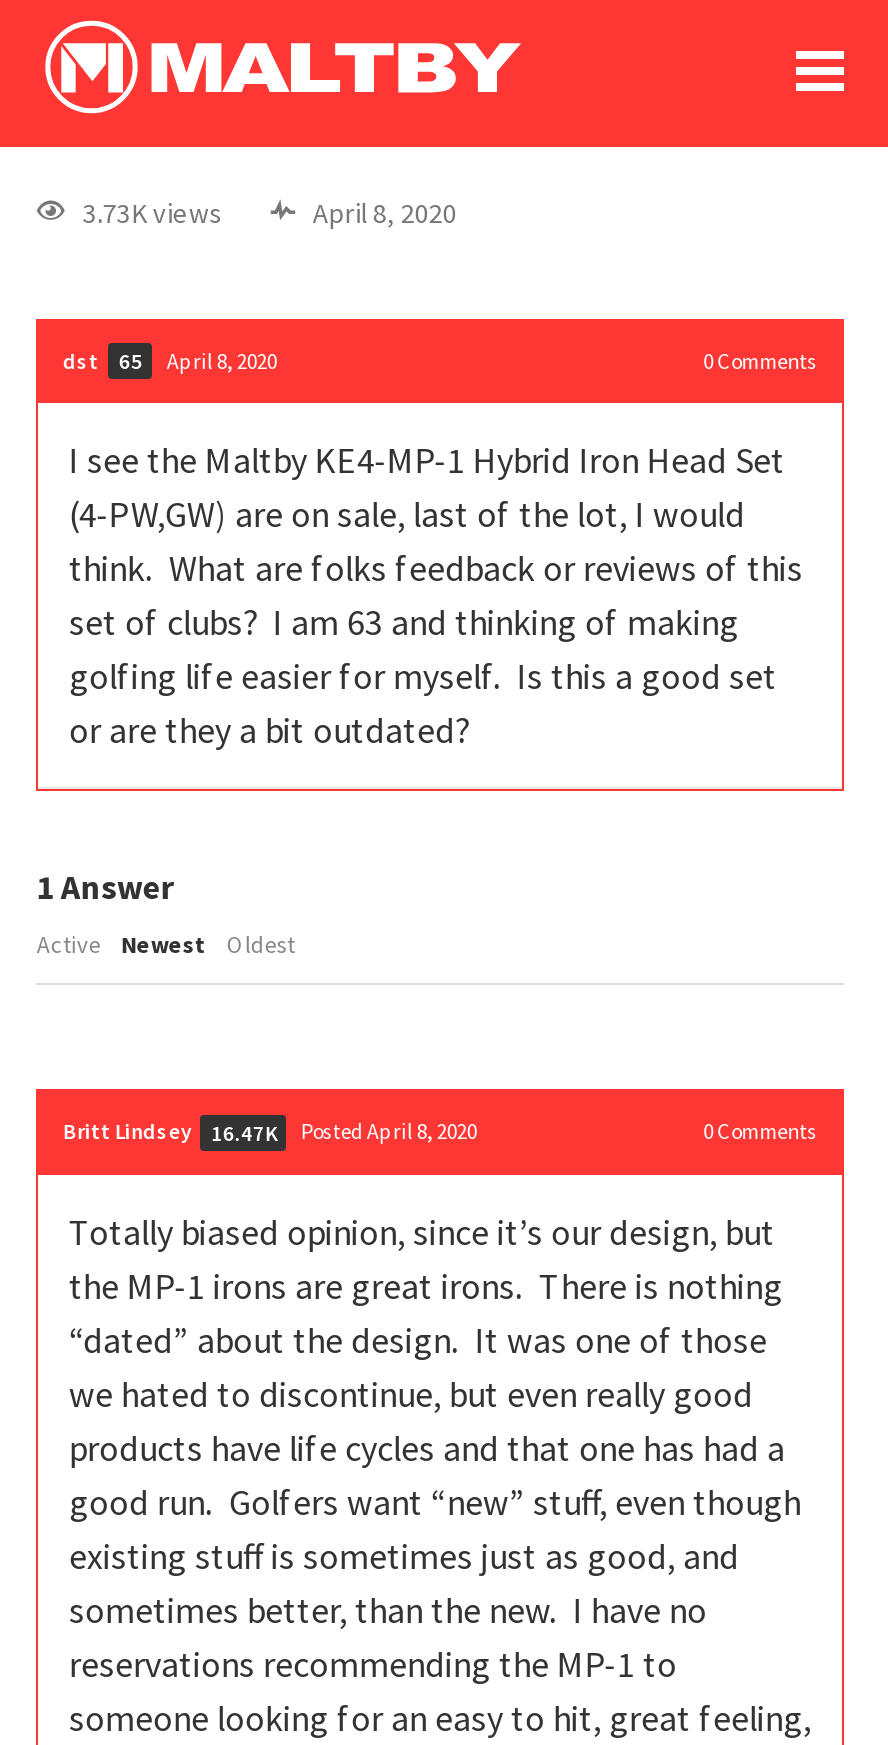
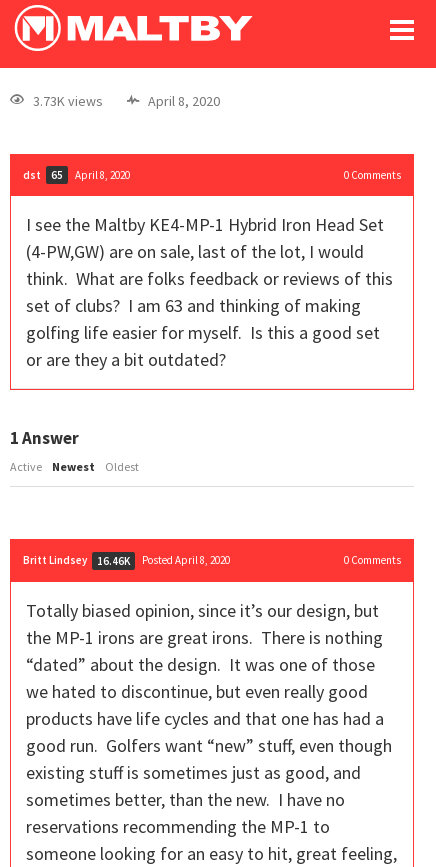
- Britt Lindsey 16.47K Posted April 8, 2020
+ Britt Lindsey 16.46K Posted April 8, 2020
